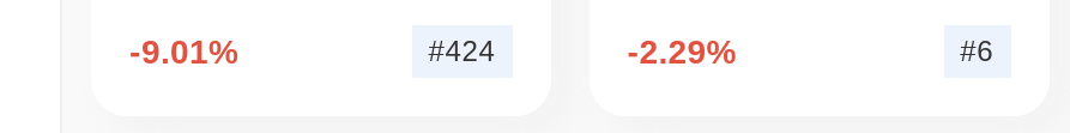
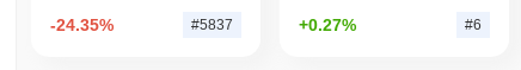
- -9.01%
- #424
+ -24.35%
+ #5837

- -2.29%
+ +0.27%
